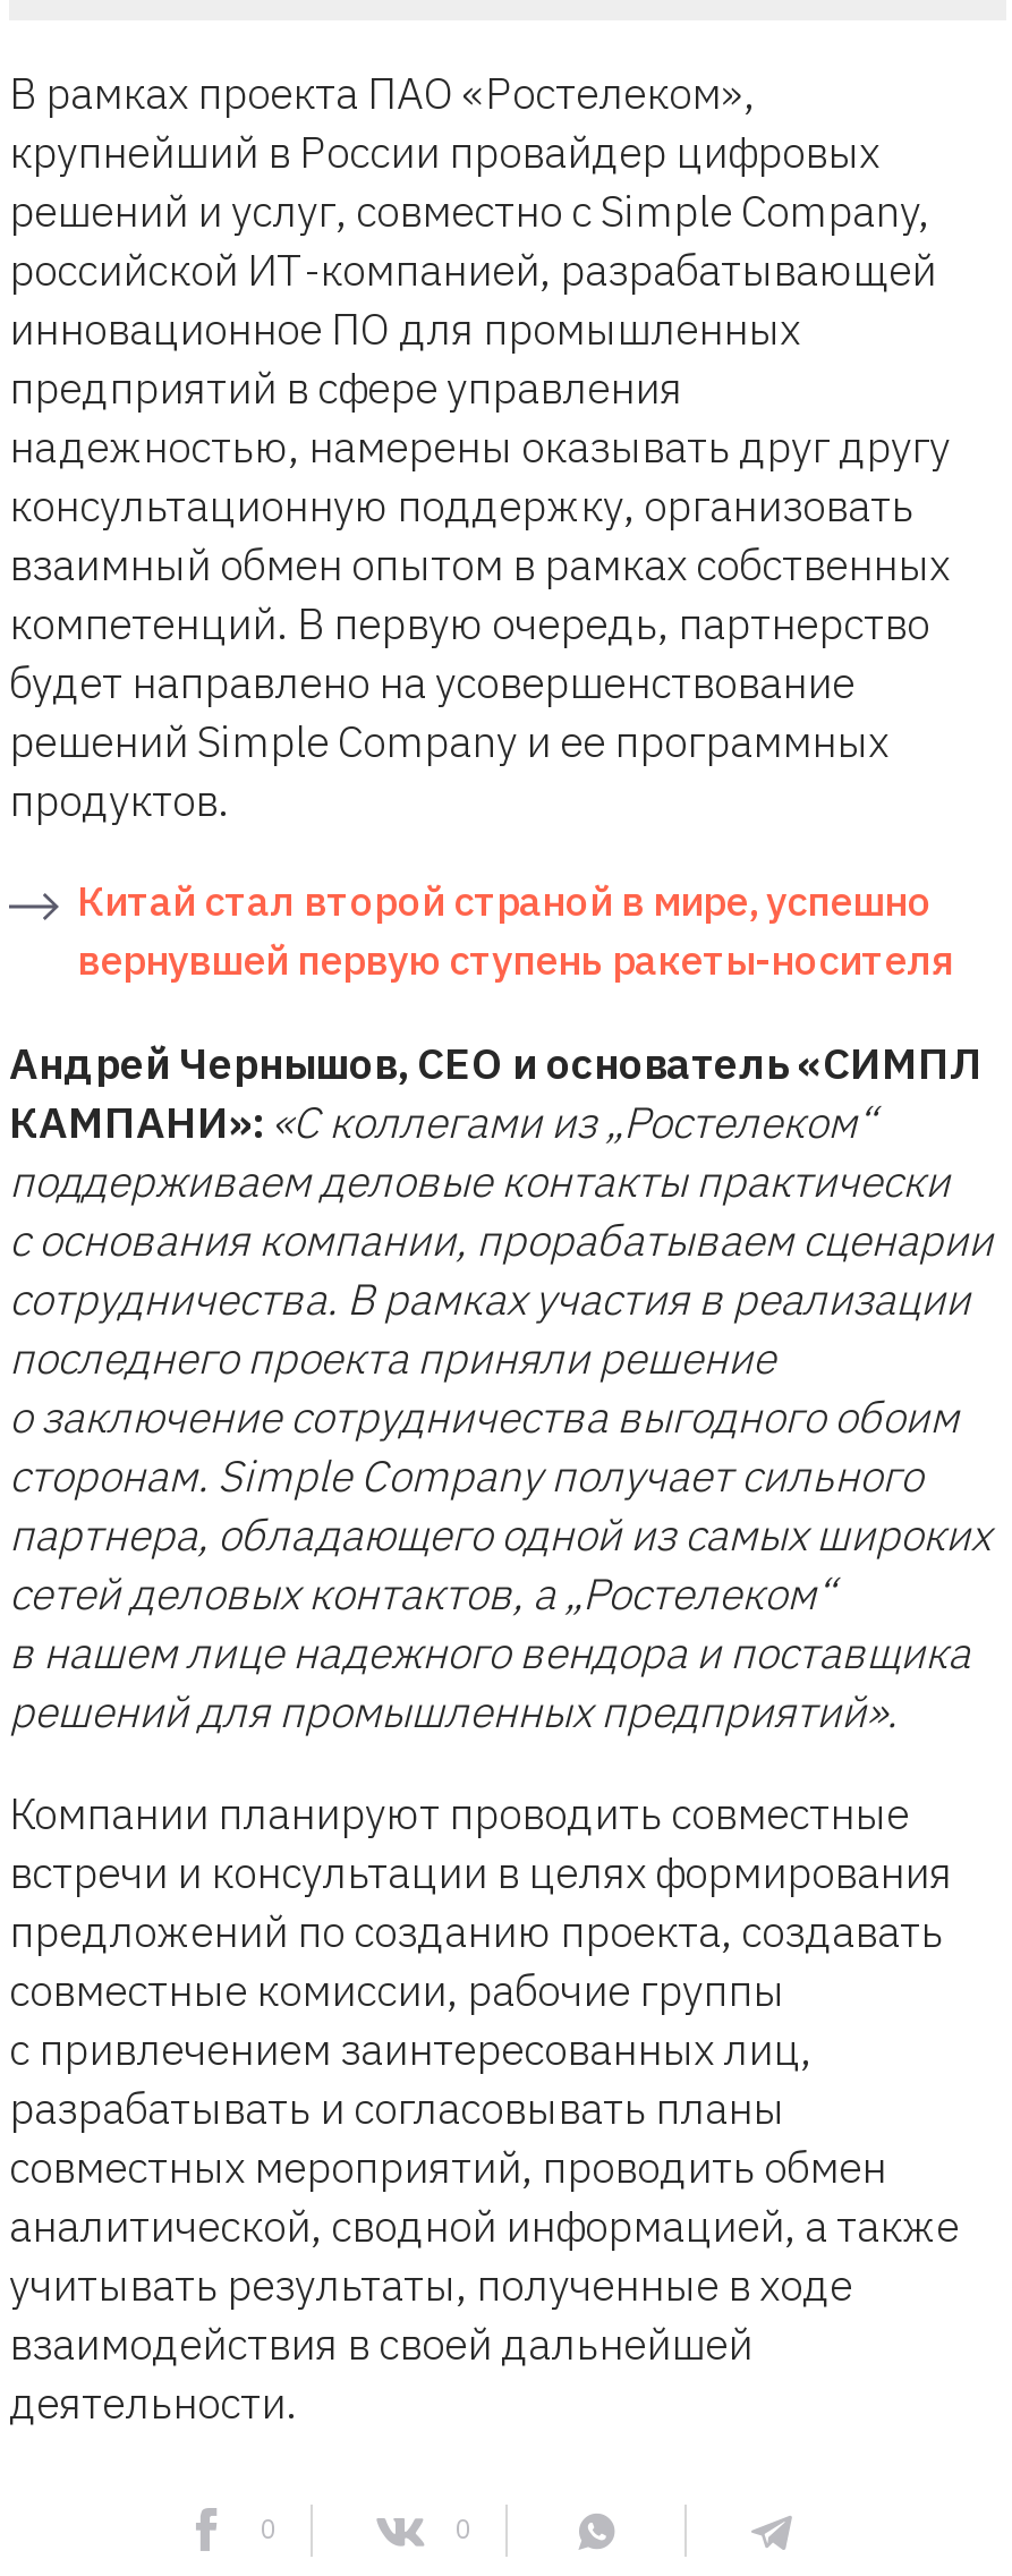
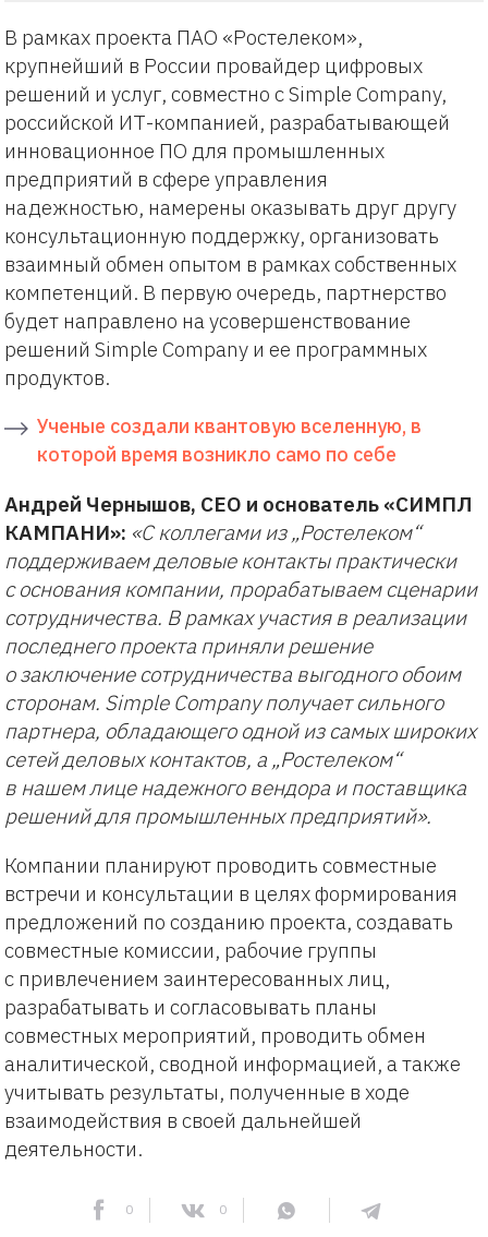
- Китай стал второй страной в мире, успешно
- вернувшей первую ступень ракеты-носителя
+ Ученые создали квантовую вселенную, в
+ которой время возникло само по себе
